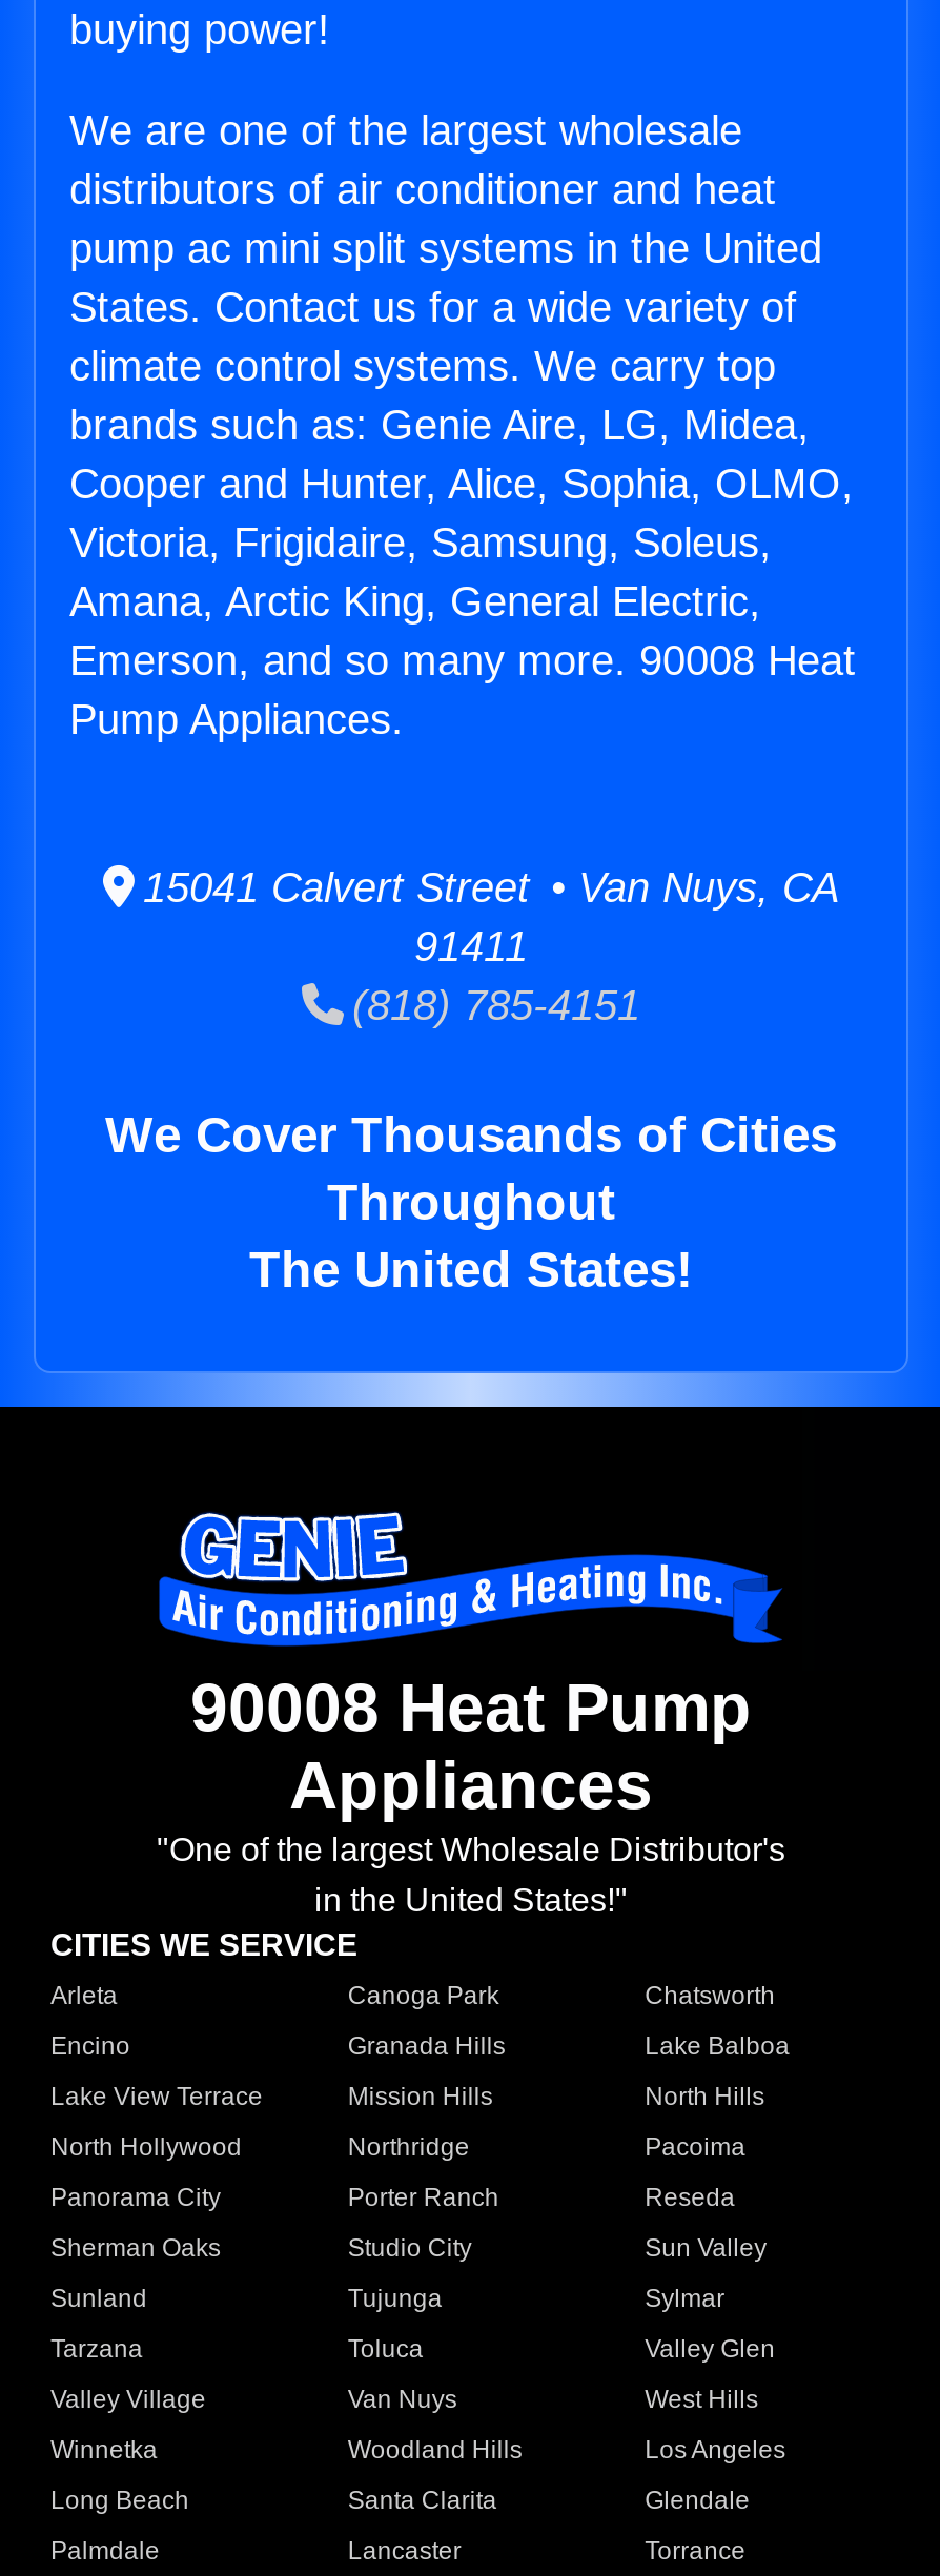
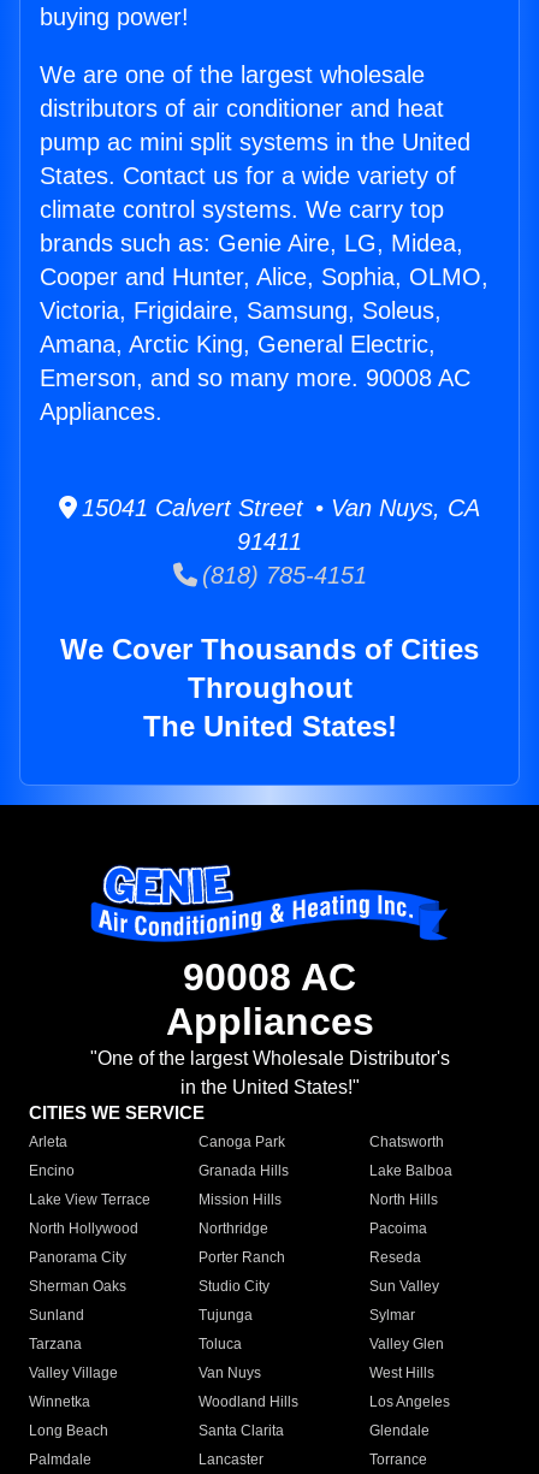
- Emerson, and so many more. 90008 Heat
- Pump Appliances.
+ Emerson, and so many more. 90008 AC
+ Appliances.

- 90008 Heat Pump
+ 90008 AC
